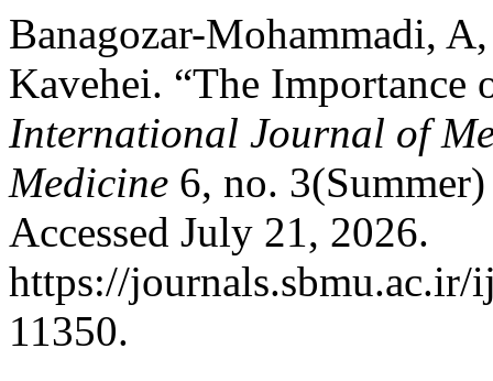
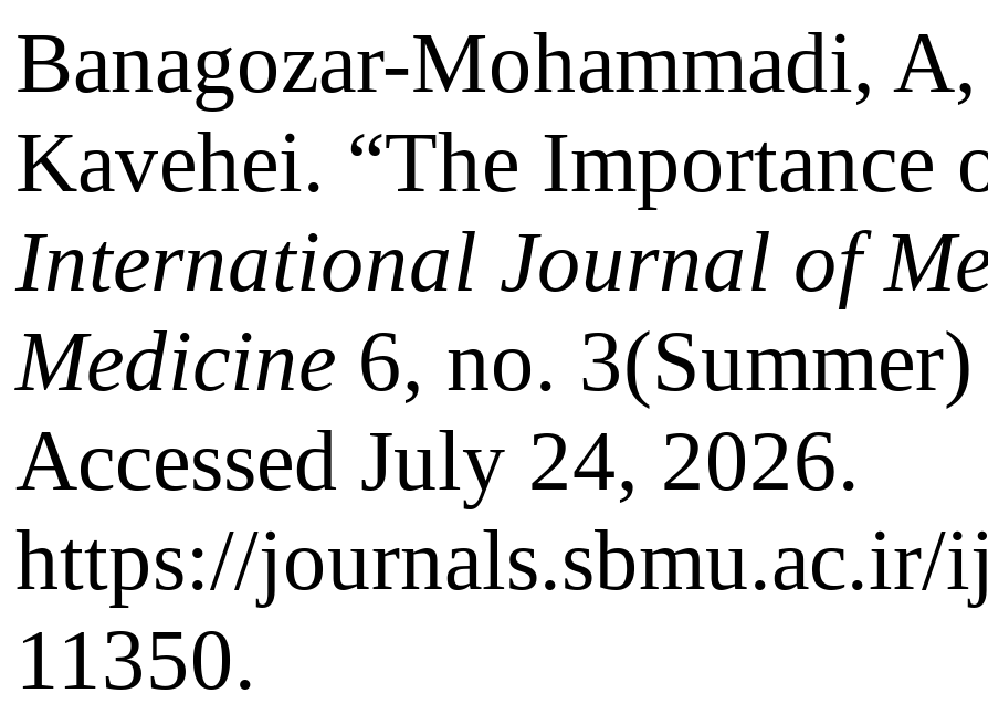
- Accessed July 21, 2026.
+ Accessed July 24, 2026.
